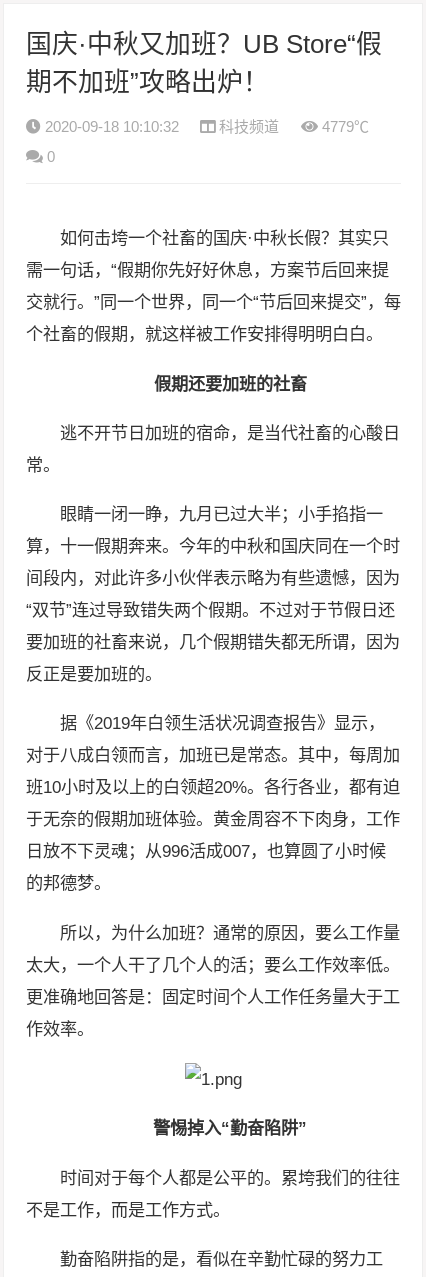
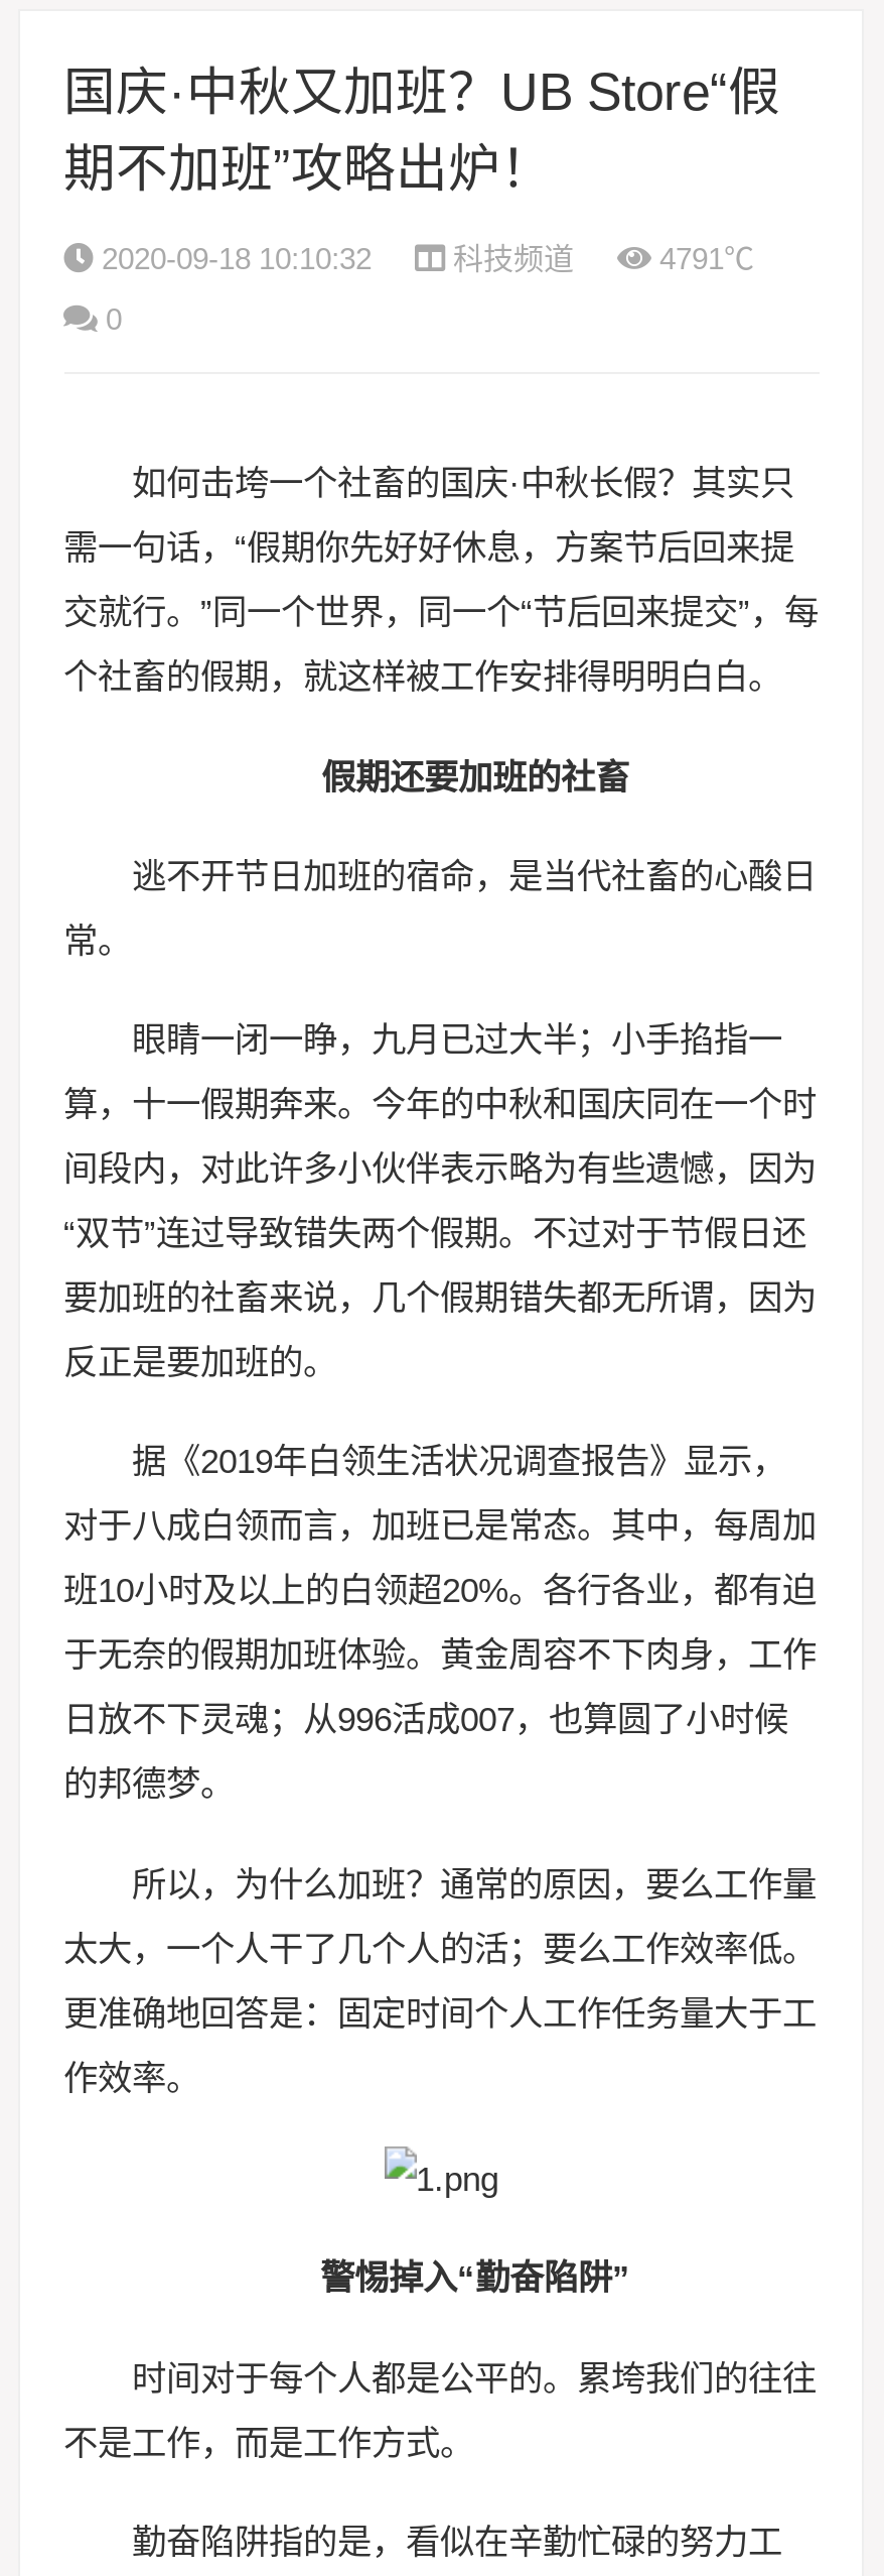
- 4779℃
+ 4791℃
